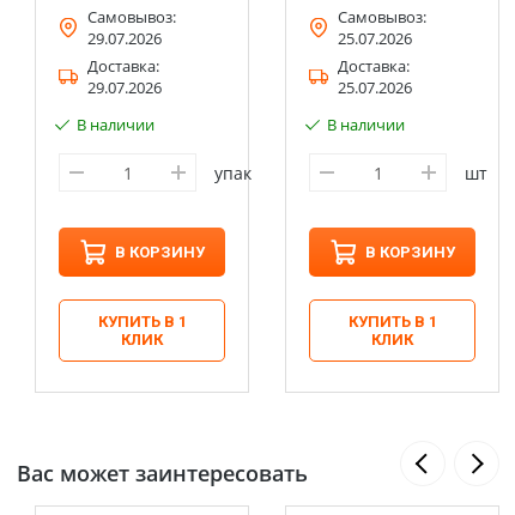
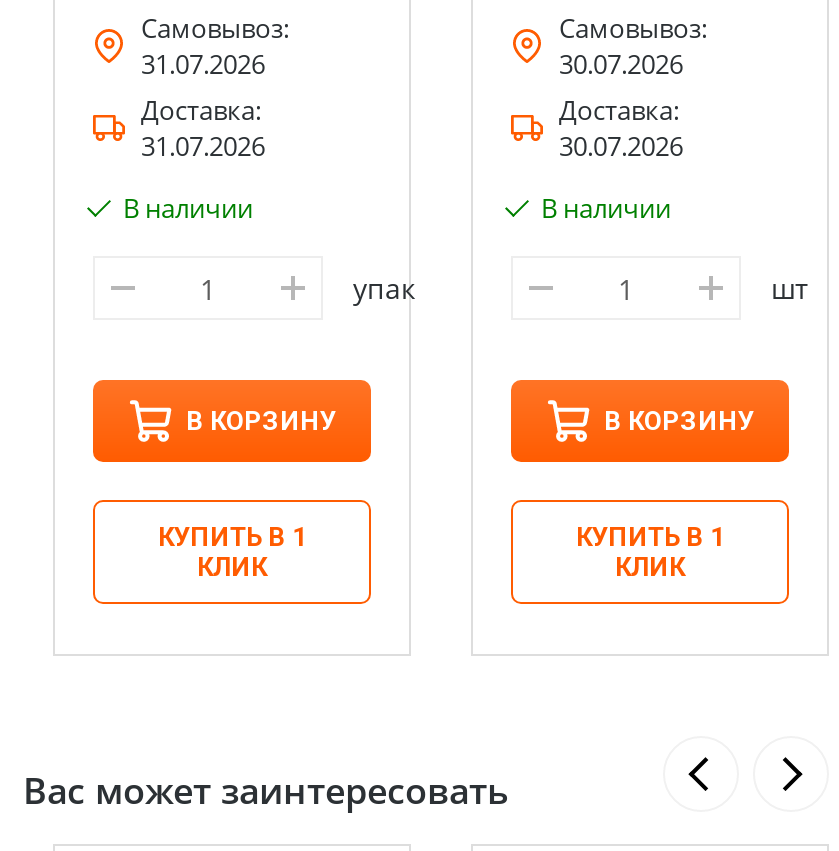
- 29.07.2026
+ 31.07.2026

- 25.07.2026
+ 30.07.2026

- 29.07.2026
+ 31.07.2026

- 25.07.2026
+ 30.07.2026
